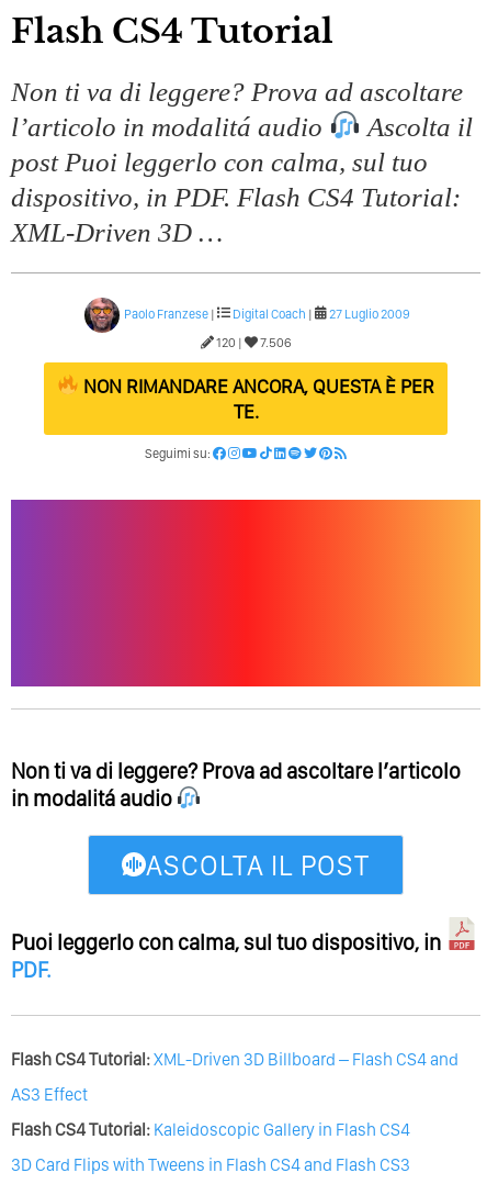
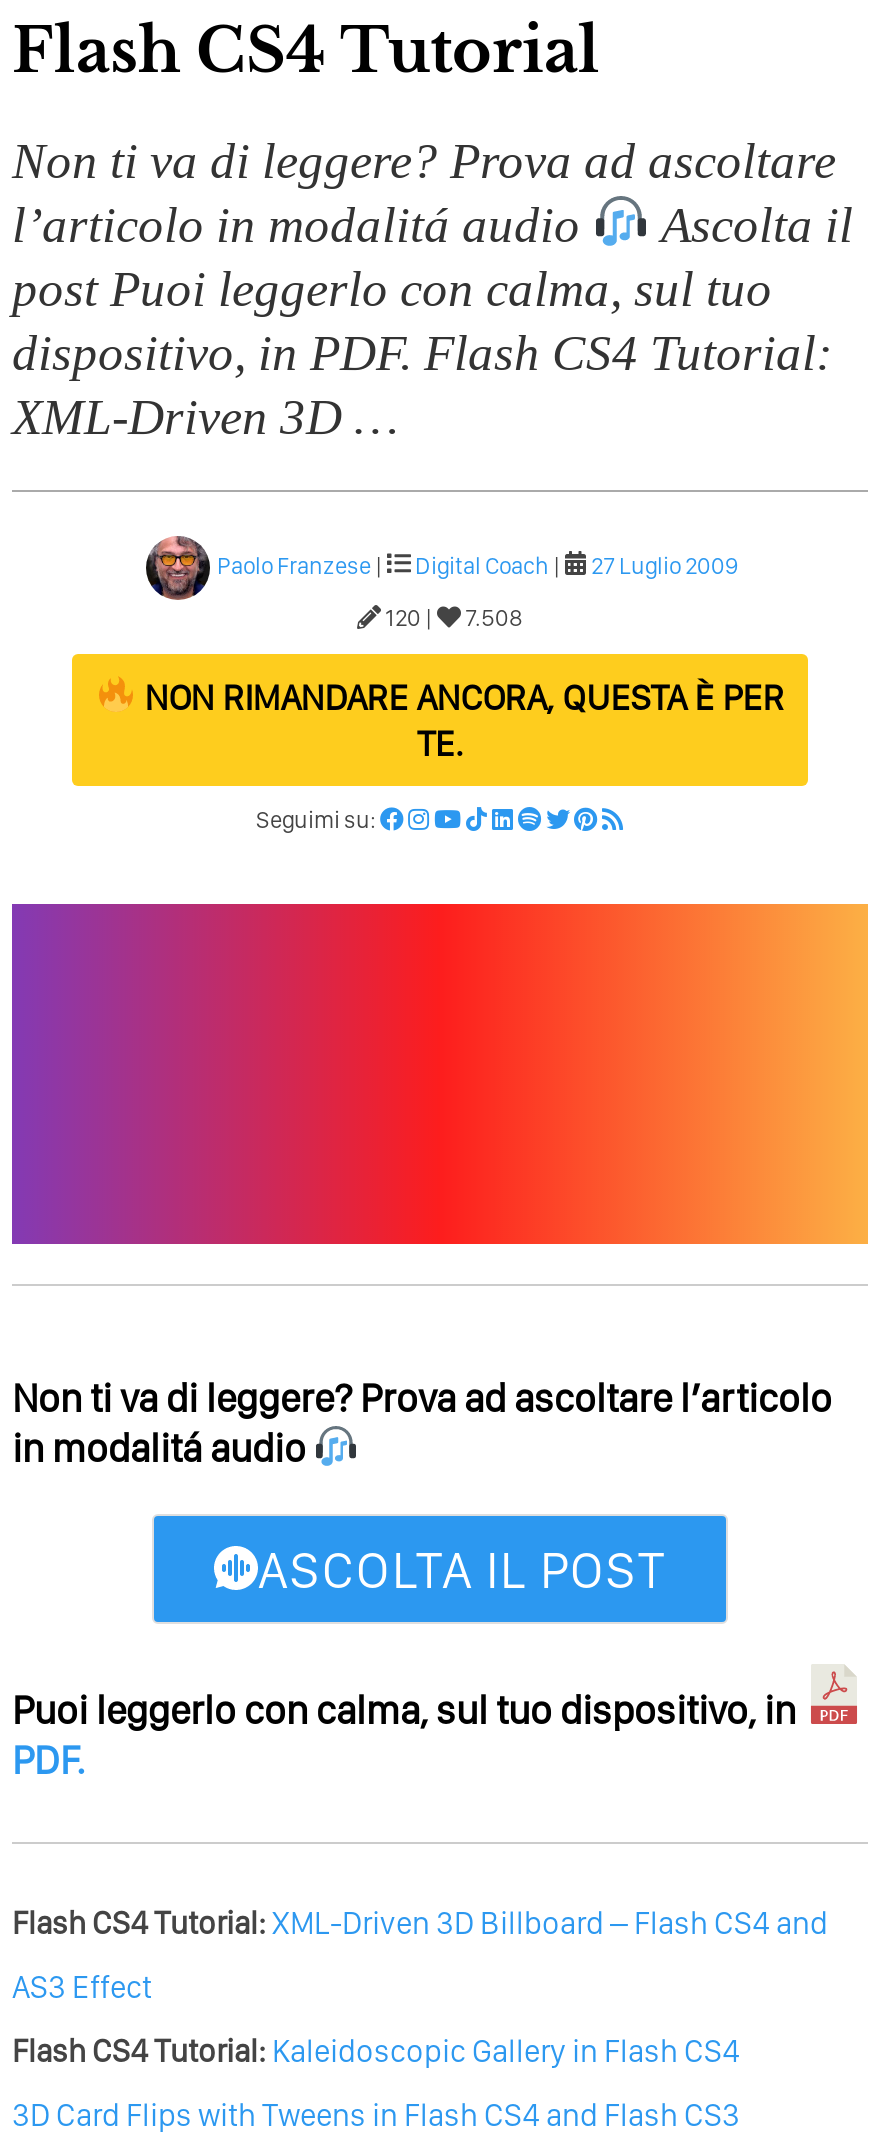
- 7.506
+ 7.508
